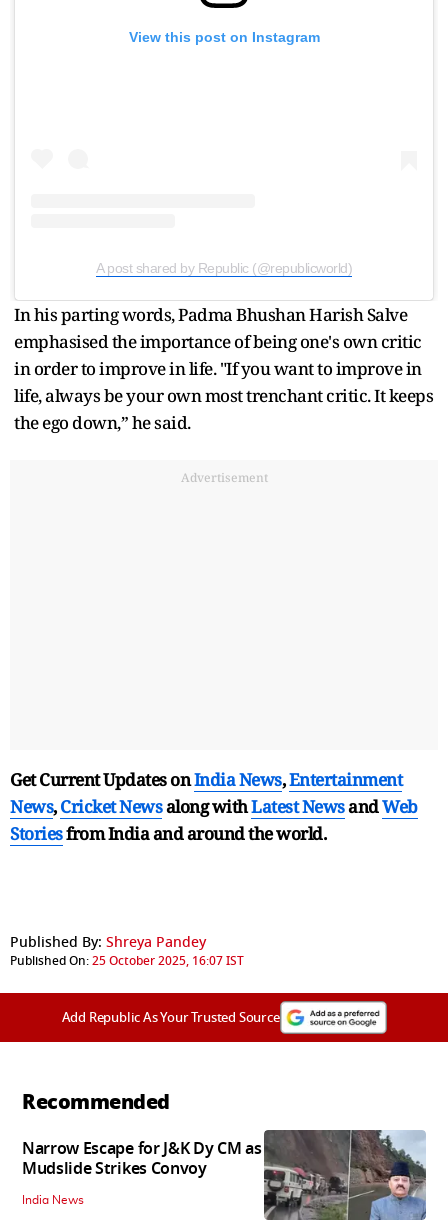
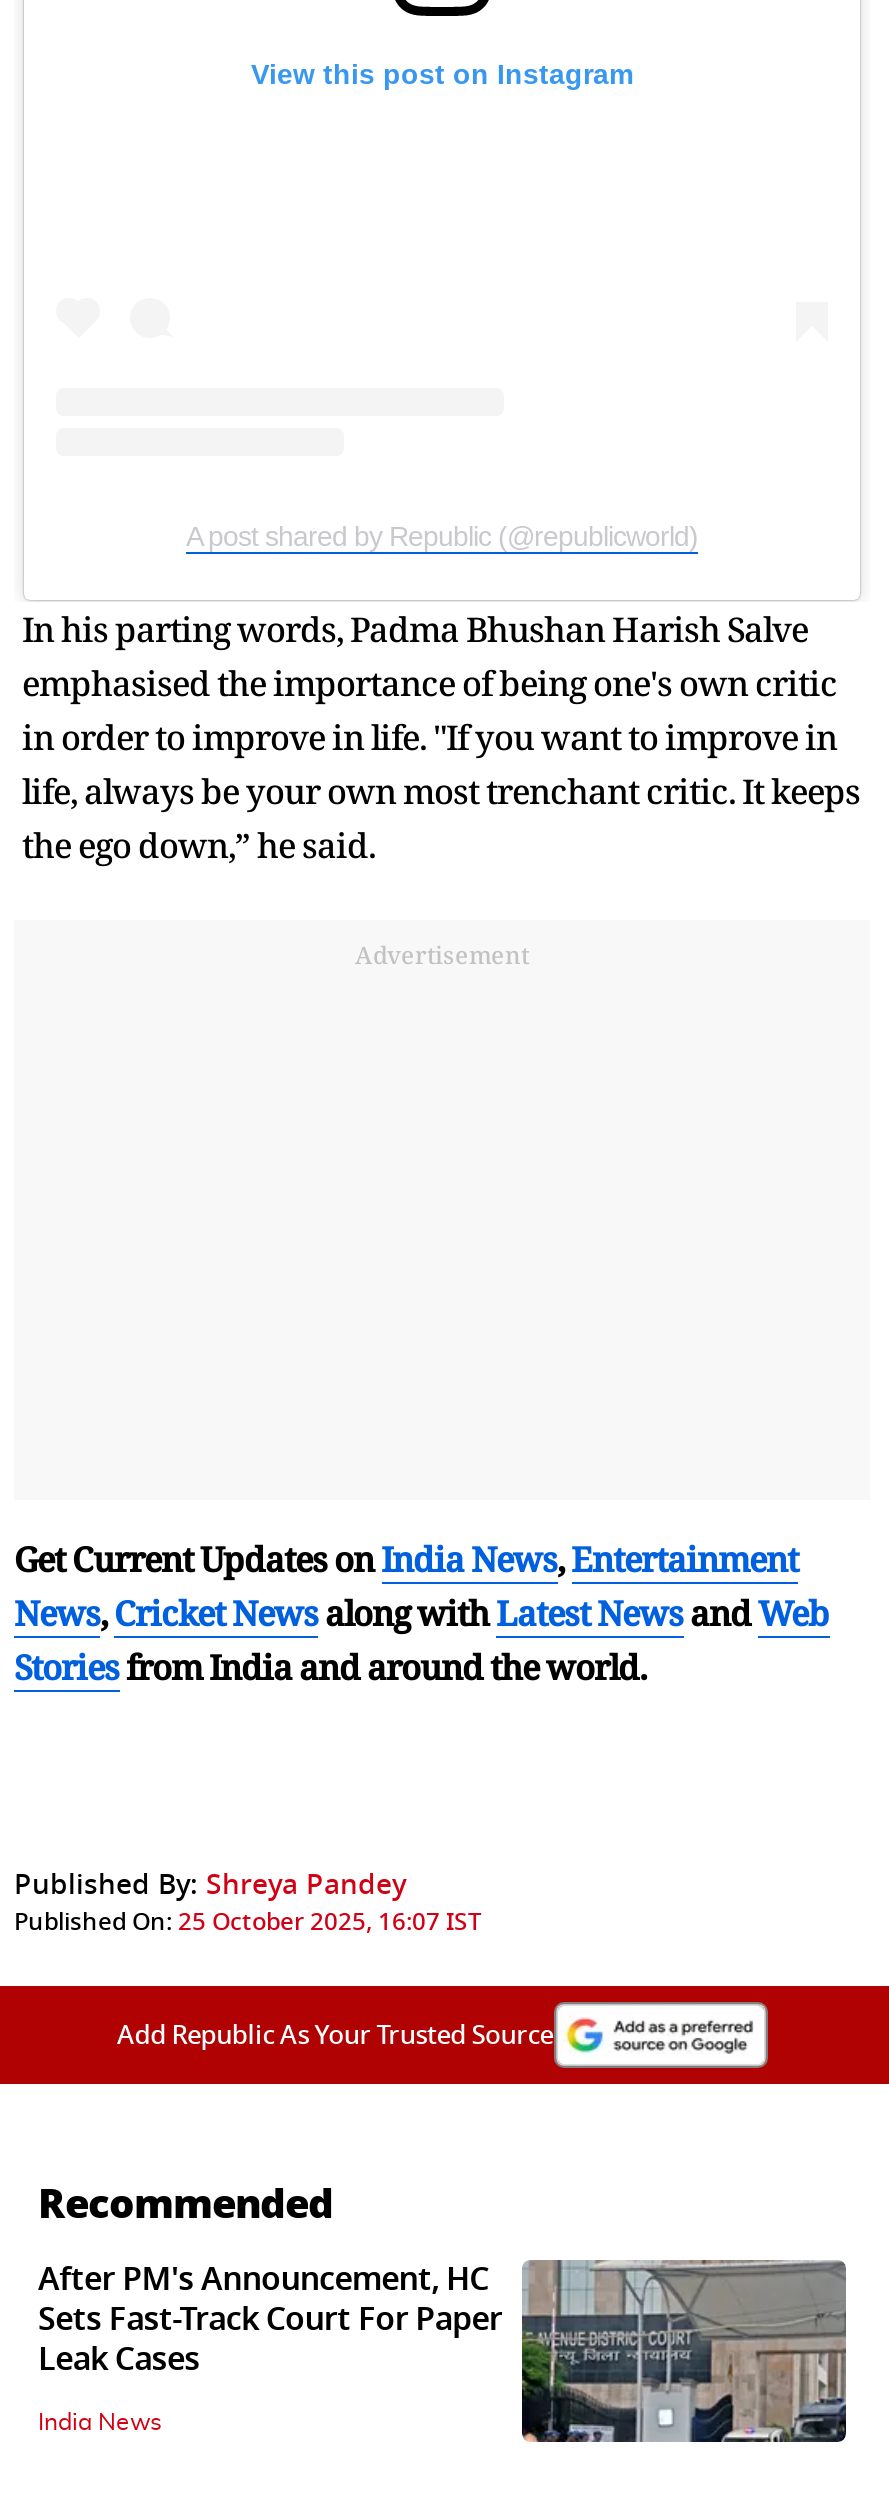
- [image]
- Narrow Escape for J&K Dy CM as
- Mudslide Strikes Convoy
+ [image]
+ After PM's Announcement, HC
+ Sets Fast-Track Court For Paper
+ Leak Cases
